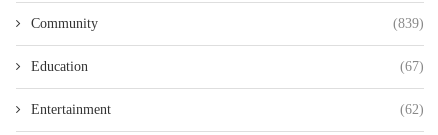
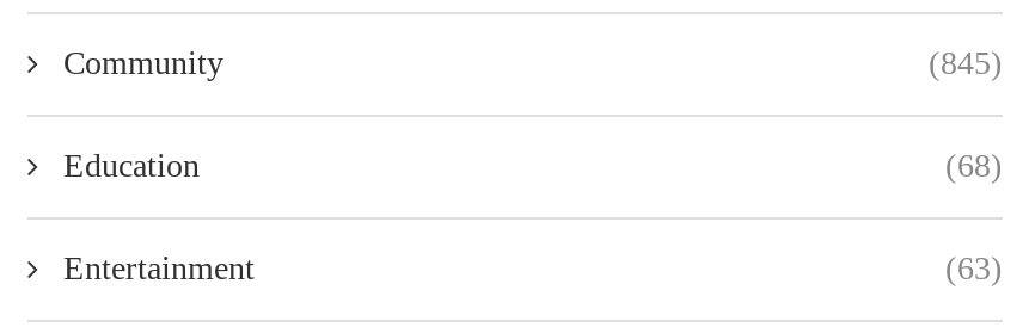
- (839)
+ (845)

- (67)
+ (68)

- (62)
+ (63)
